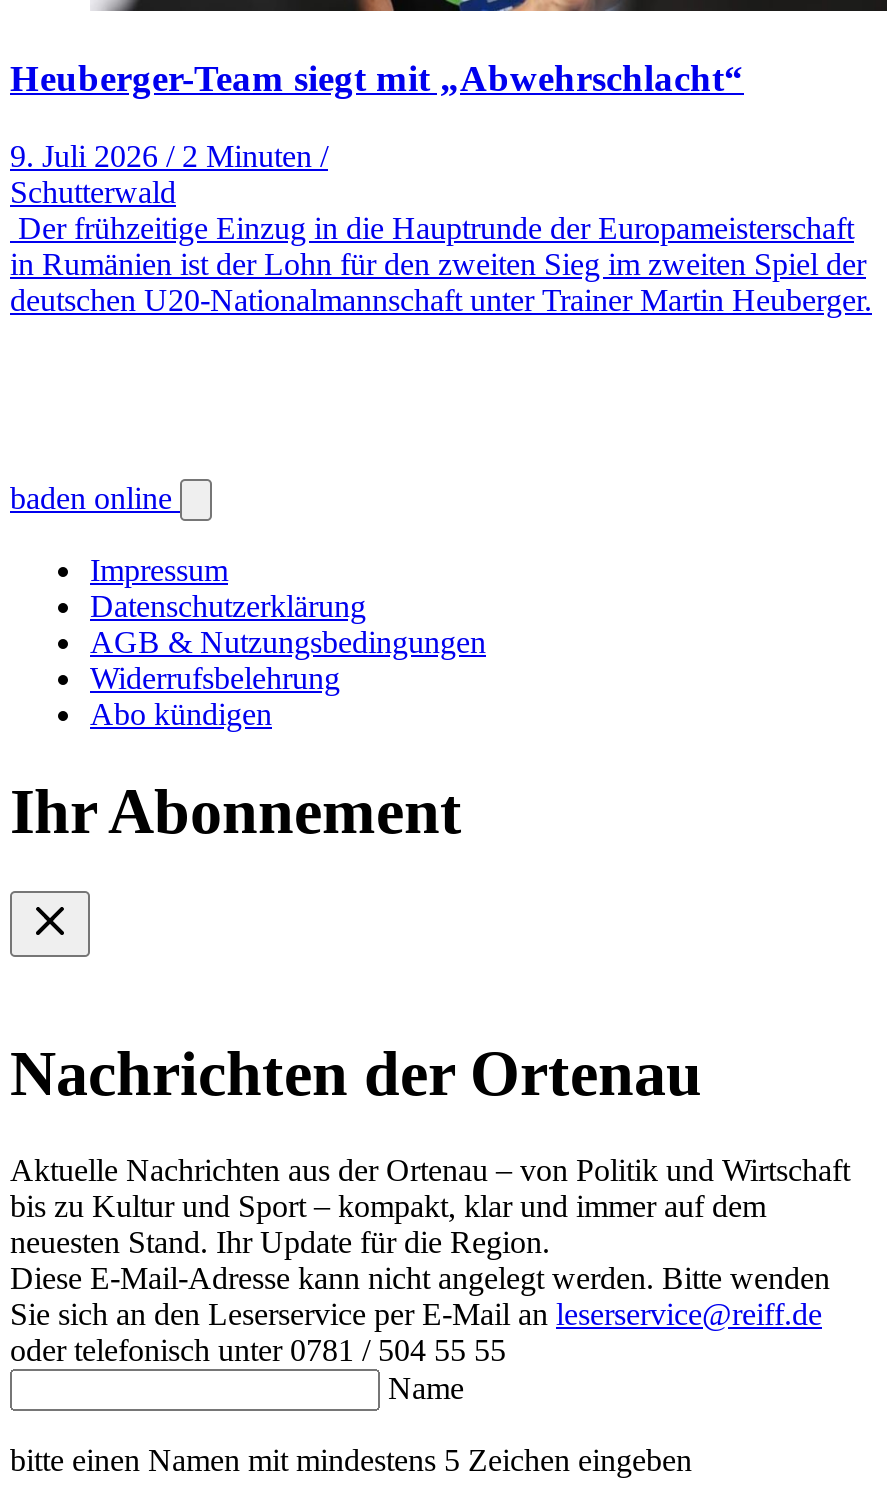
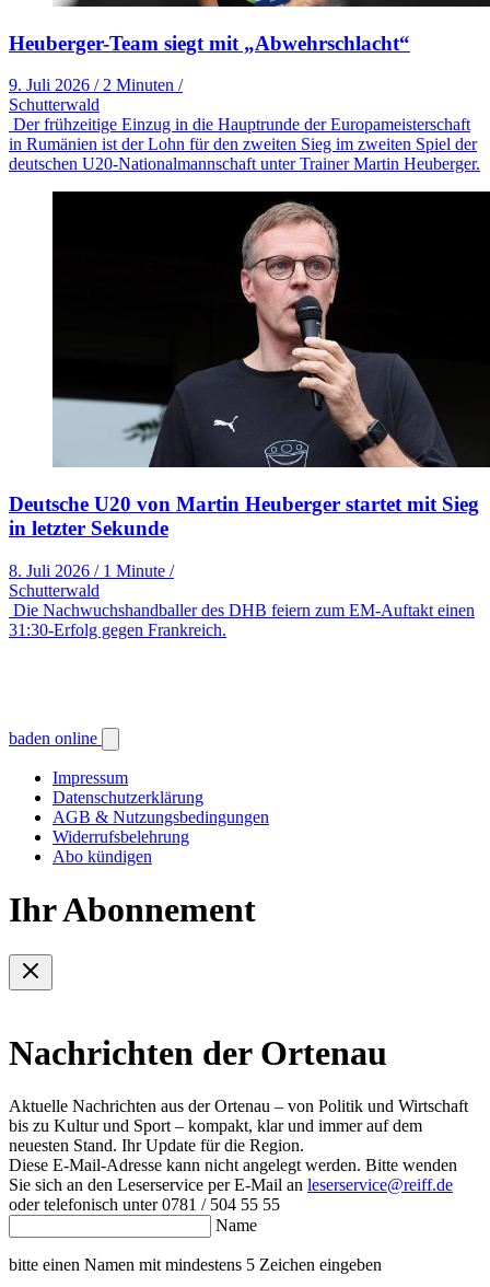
+ [image]
+ Deutsche U20 von Martin Heuberger startet mit Sieg
+ in letzter Sekunde
+ 8. Juli 2026 / 1 Minute /
+ Schutterwald
+ Die Nachwuchshandballer des DHB feiern zum EM-Auftakt einen
+ 31:30-Erfolg gegen Frankreich.
